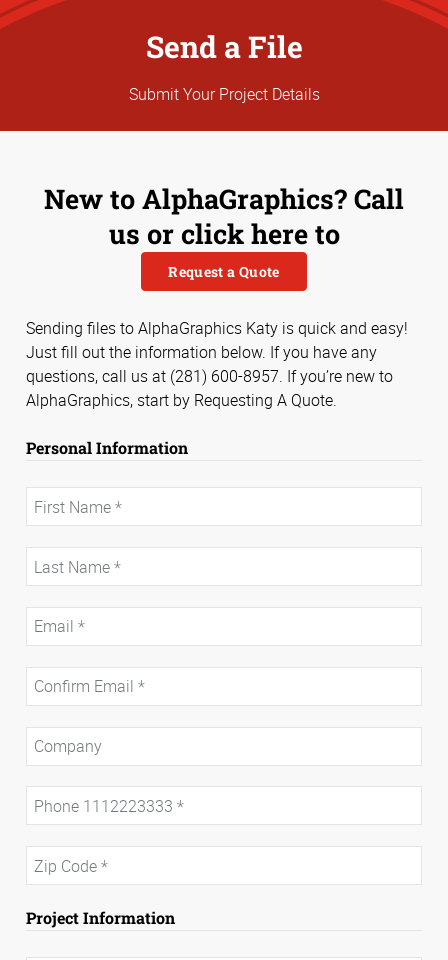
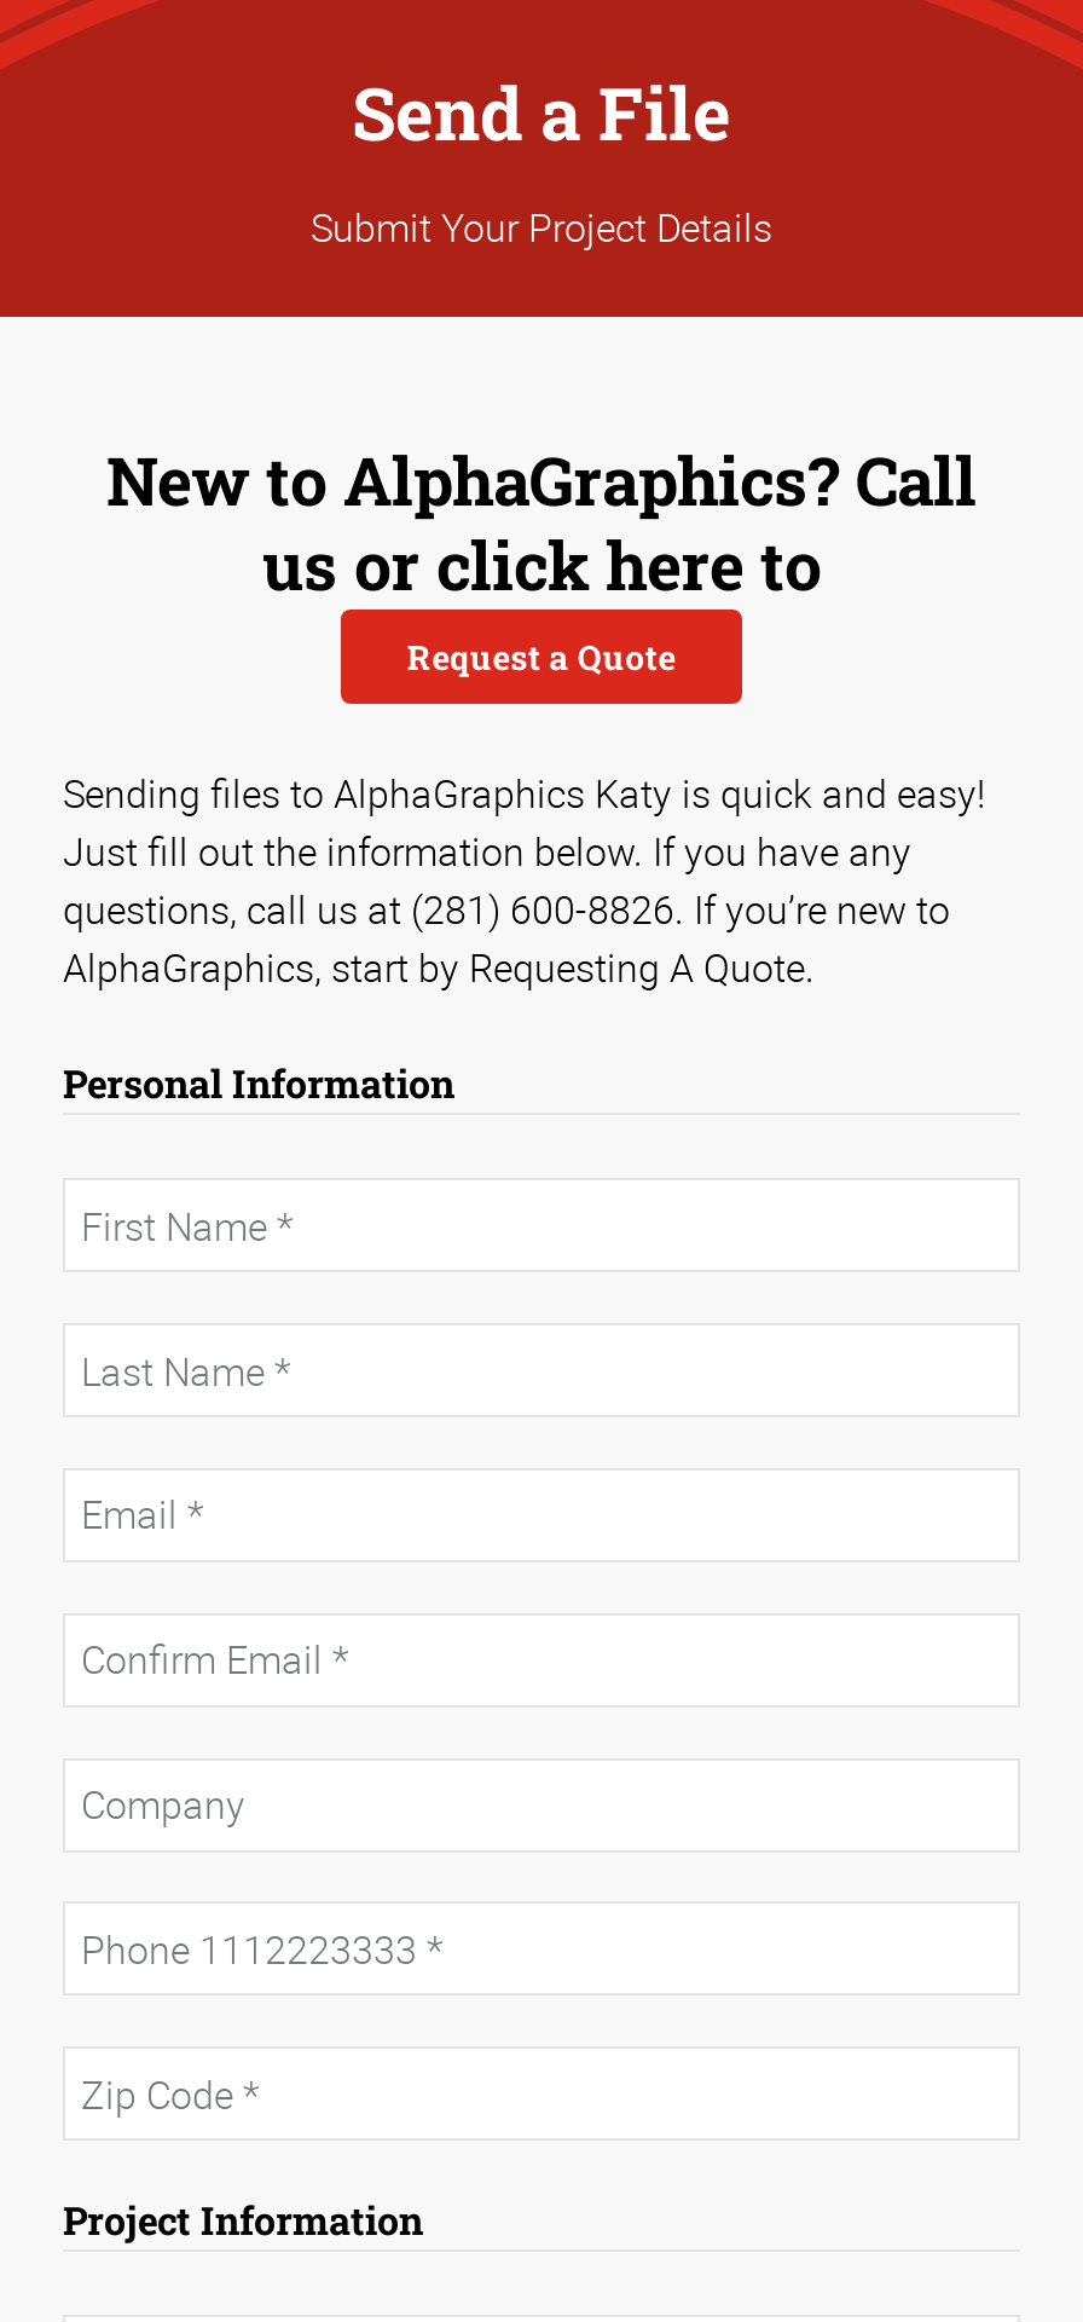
- questions, call us at (281) 600-8957. If you’re new to
+ questions, call us at (281) 600-8826. If you’re new to
